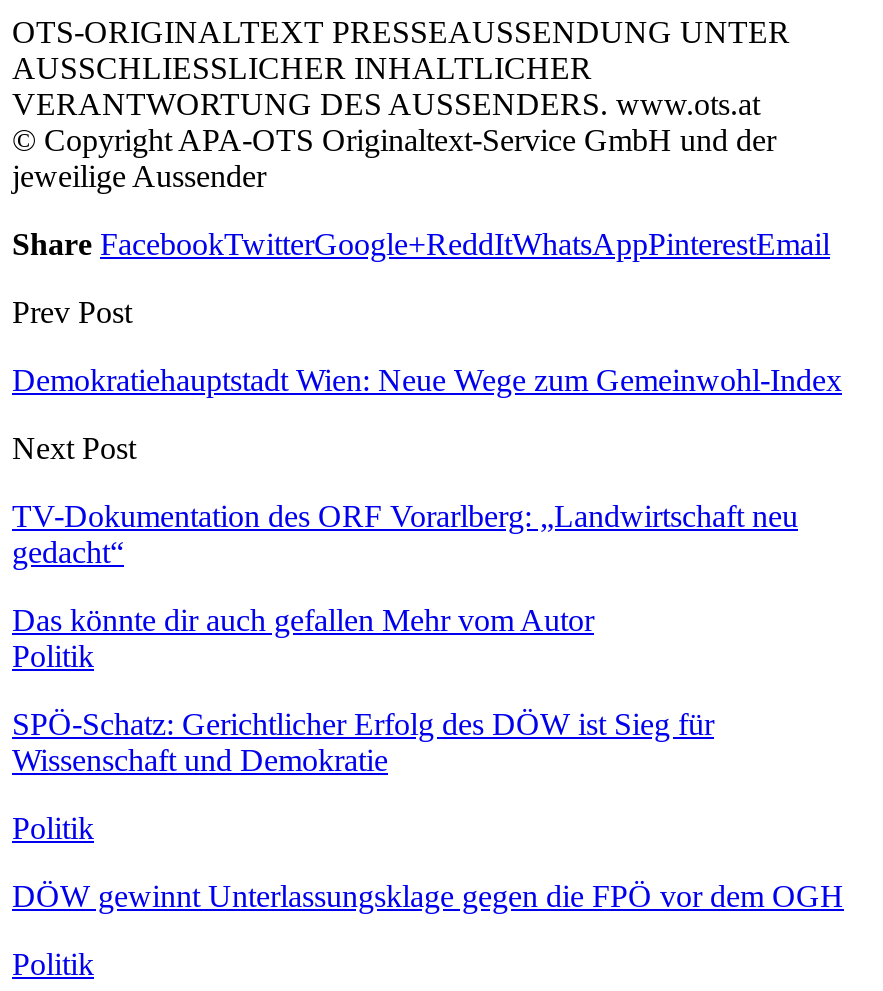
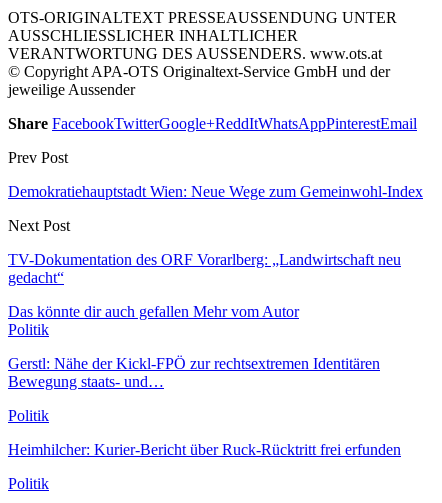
- SPÖ-Schatz: Gerichtlicher Erfolg des DÖW ist Sieg für
- Wissenschaft und Demokratie
+ Gerstl: Nähe der Kickl-FPÖ zur rechtsextremen Identitären
+ Bewegung staats- und…

- DÖW gewinnt Unterlassungsklage gegen die FPÖ vor dem OGH
+ Heimhilcher: Kurier-Bericht über Ruck-Rücktritt frei erfunden
